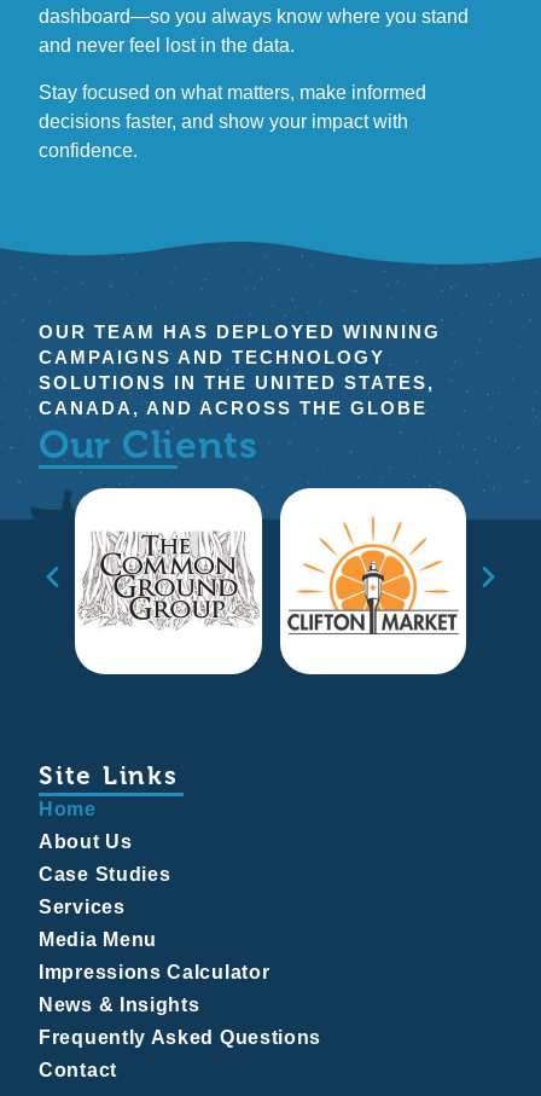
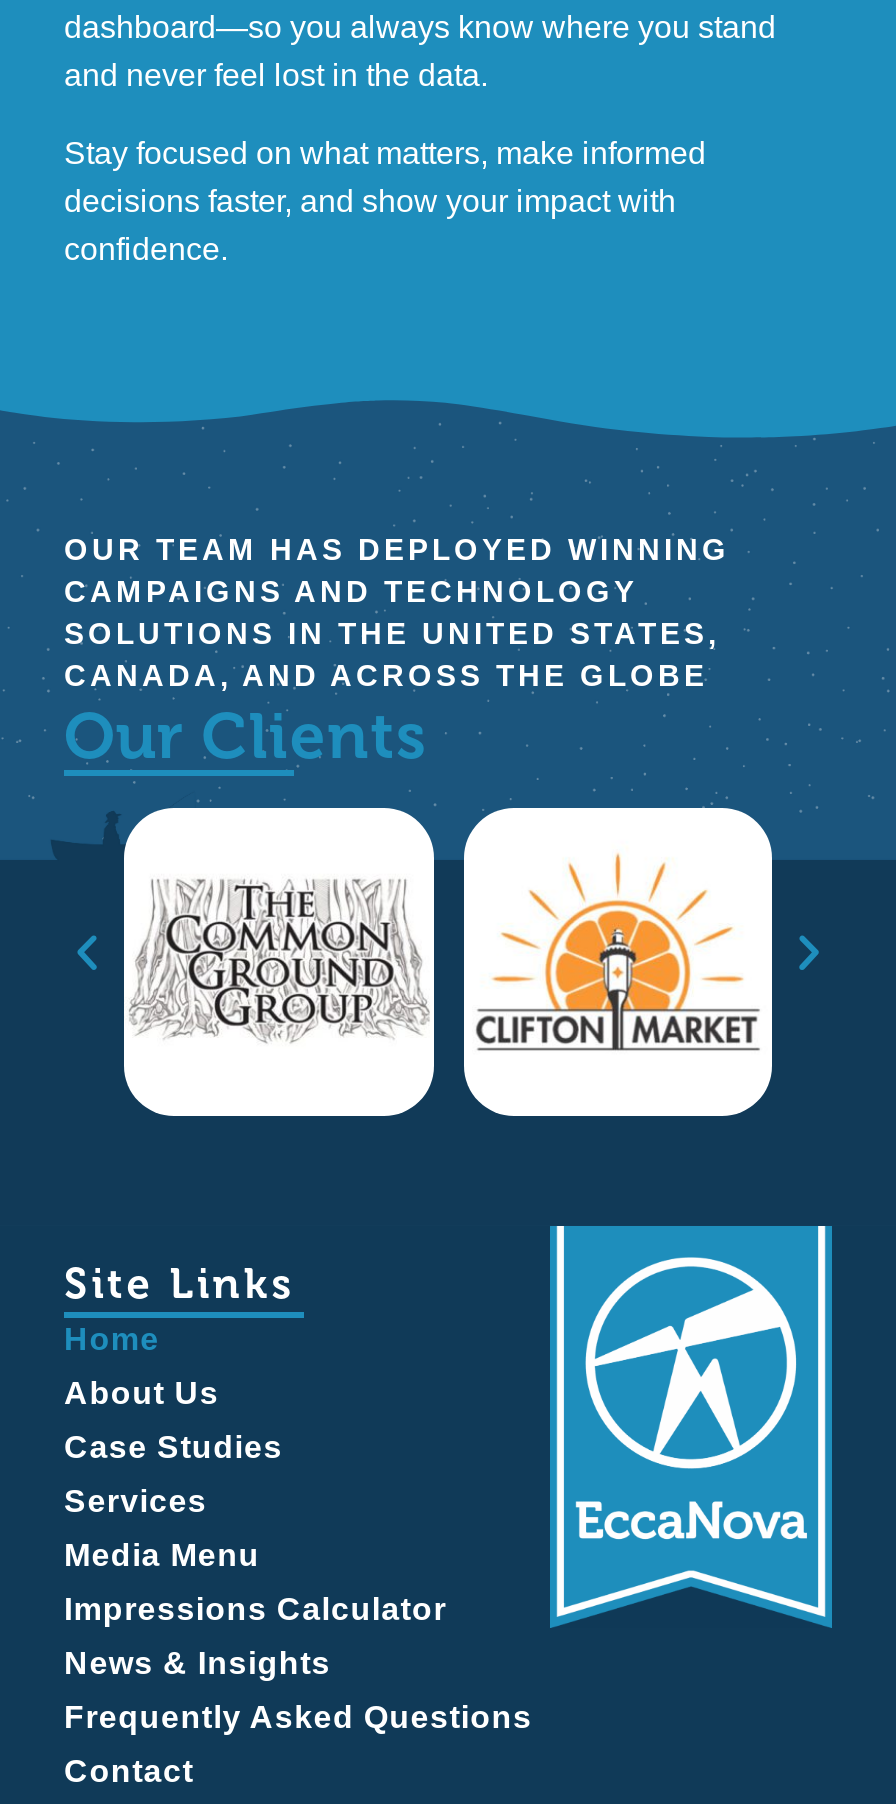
+ [image]
